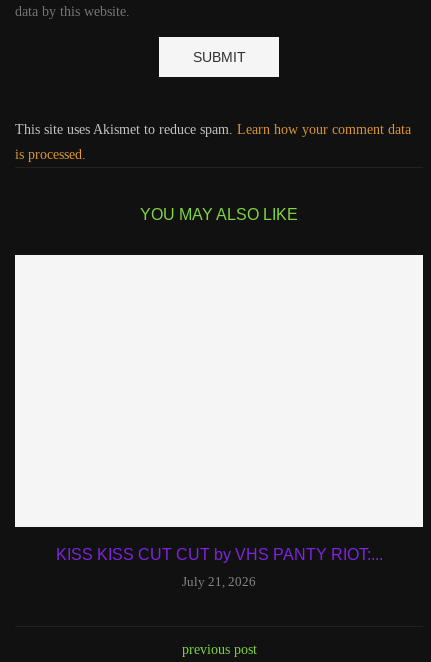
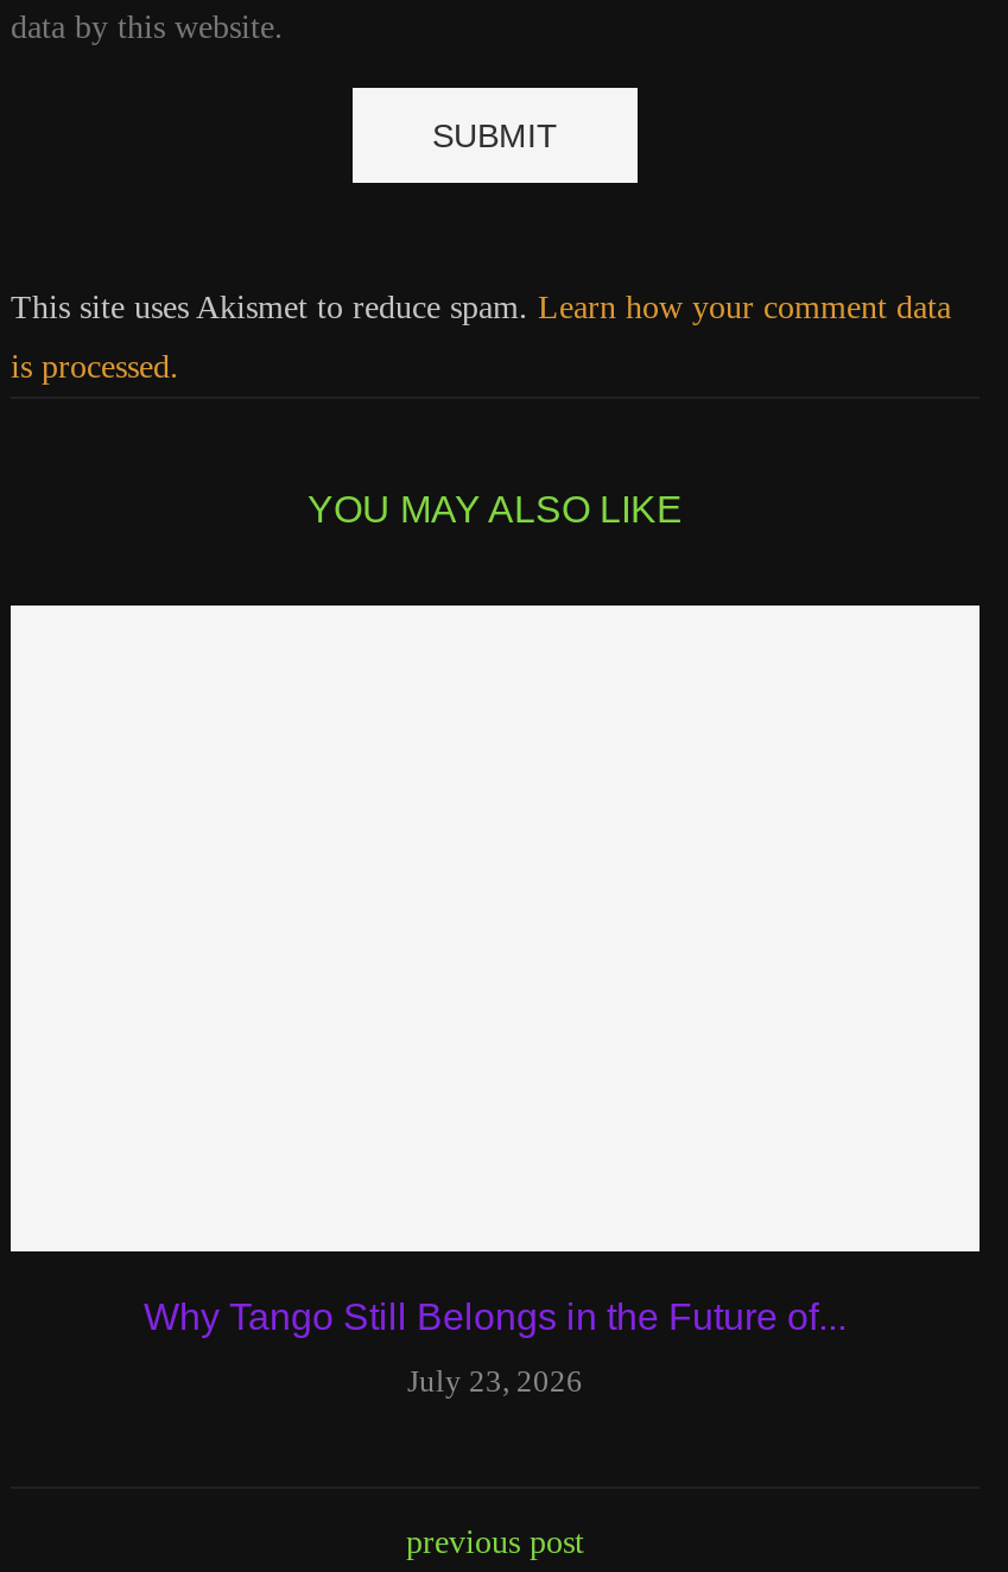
- KISS KISS CUT CUT by VHS PANTY RIOT:...
+ Why Tango Still Belongs in the Future of...

- July 21, 2026
+ July 23, 2026
